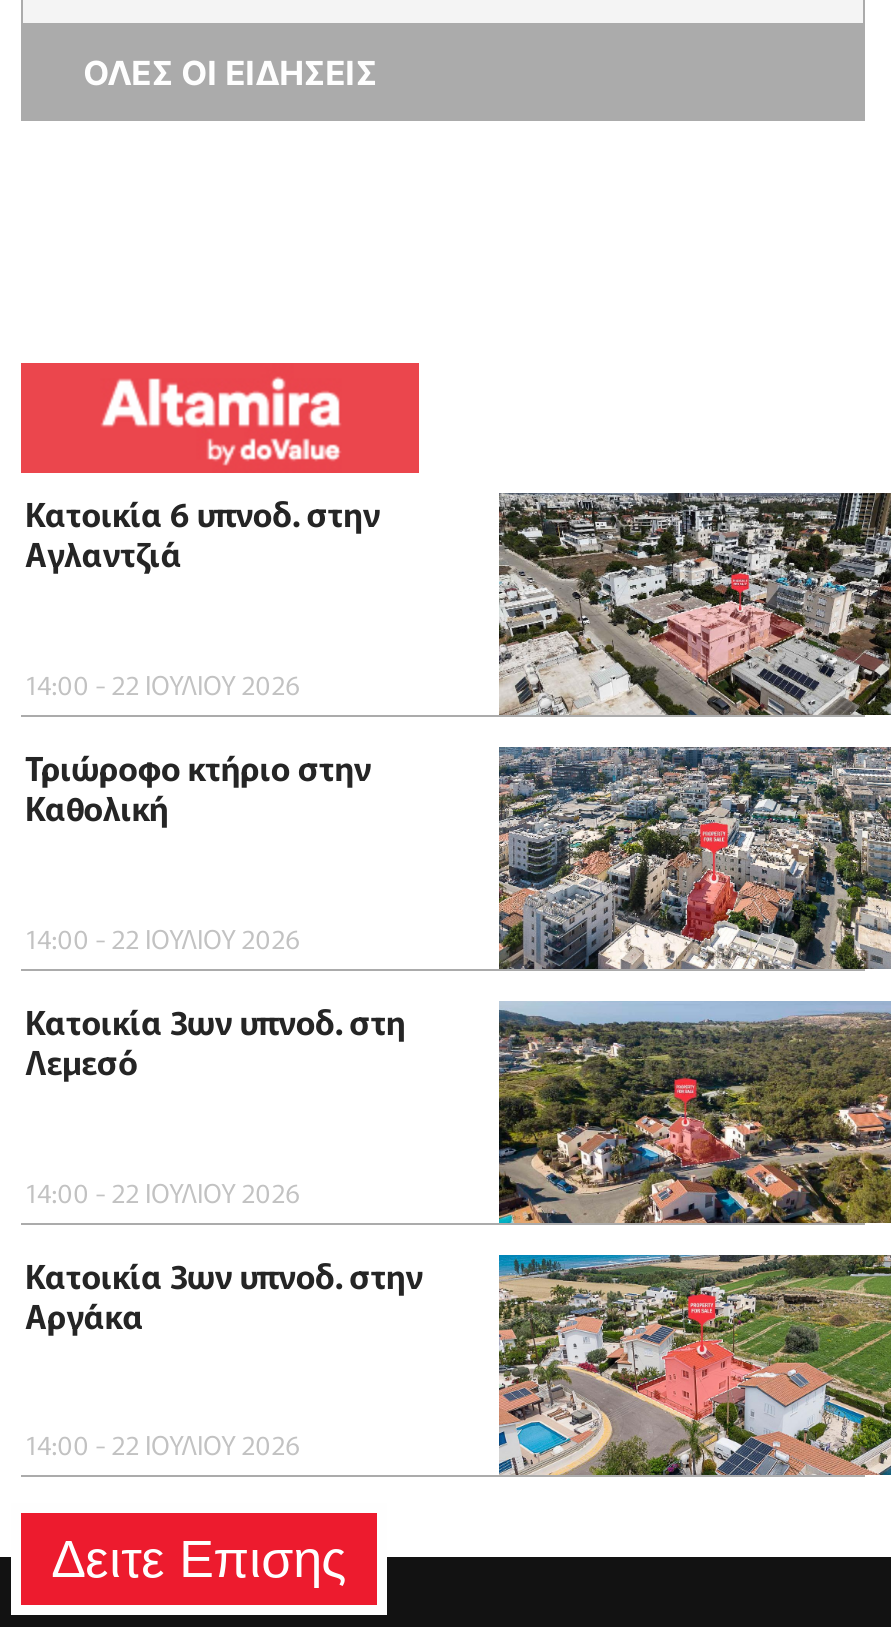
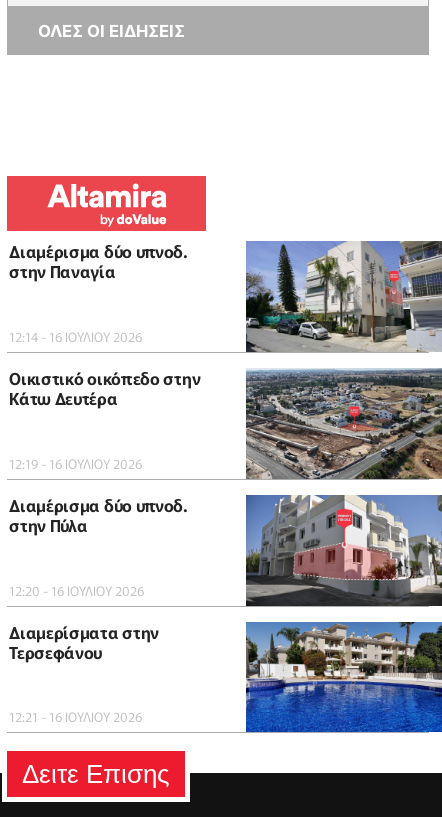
- Κατοικία 6 υπνοδ. στην
- Αγλαντζιά
+ Διαμέρισμα δύο υπνοδ.
+ στην Παναγία

- [image]
+ [image]

- 14:00 - 22 ΙΟΥΛΙΟΥ 2026
+ 12:14 - 16 ΙΟΥΛΙΟΥ 2026

- Τριώροφο κτήριο στην
- Καθολική
+ Οικιστικό οικόπεδο στην
+ Κάτω Δευτέρα

- [image]
+ [image]

- 14:00 - 22 ΙΟΥΛΙΟΥ 2026
+ 12:19 - 16 ΙΟΥΛΙΟΥ 2026

- Κατοικία 3ων υπνοδ. στη
- Λεμεσό
+ Διαμέρισμα δύο υπνοδ.
+ στην Πύλα

- [image]
+ [image]

- 14:00 - 22 ΙΟΥΛΙΟΥ 2026
+ 12:20 - 16 ΙΟΥΛΙΟΥ 2026

- Κατοικία 3ων υπνοδ. στην
- Αργάκα
+ Διαμερίσματα στην
+ Τερσεφάνου

- [image]
+ [image]

- 14:00 - 22 ΙΟΥΛΙΟΥ 2026
+ 12:21 - 16 ΙΟΥΛΙΟΥ 2026
